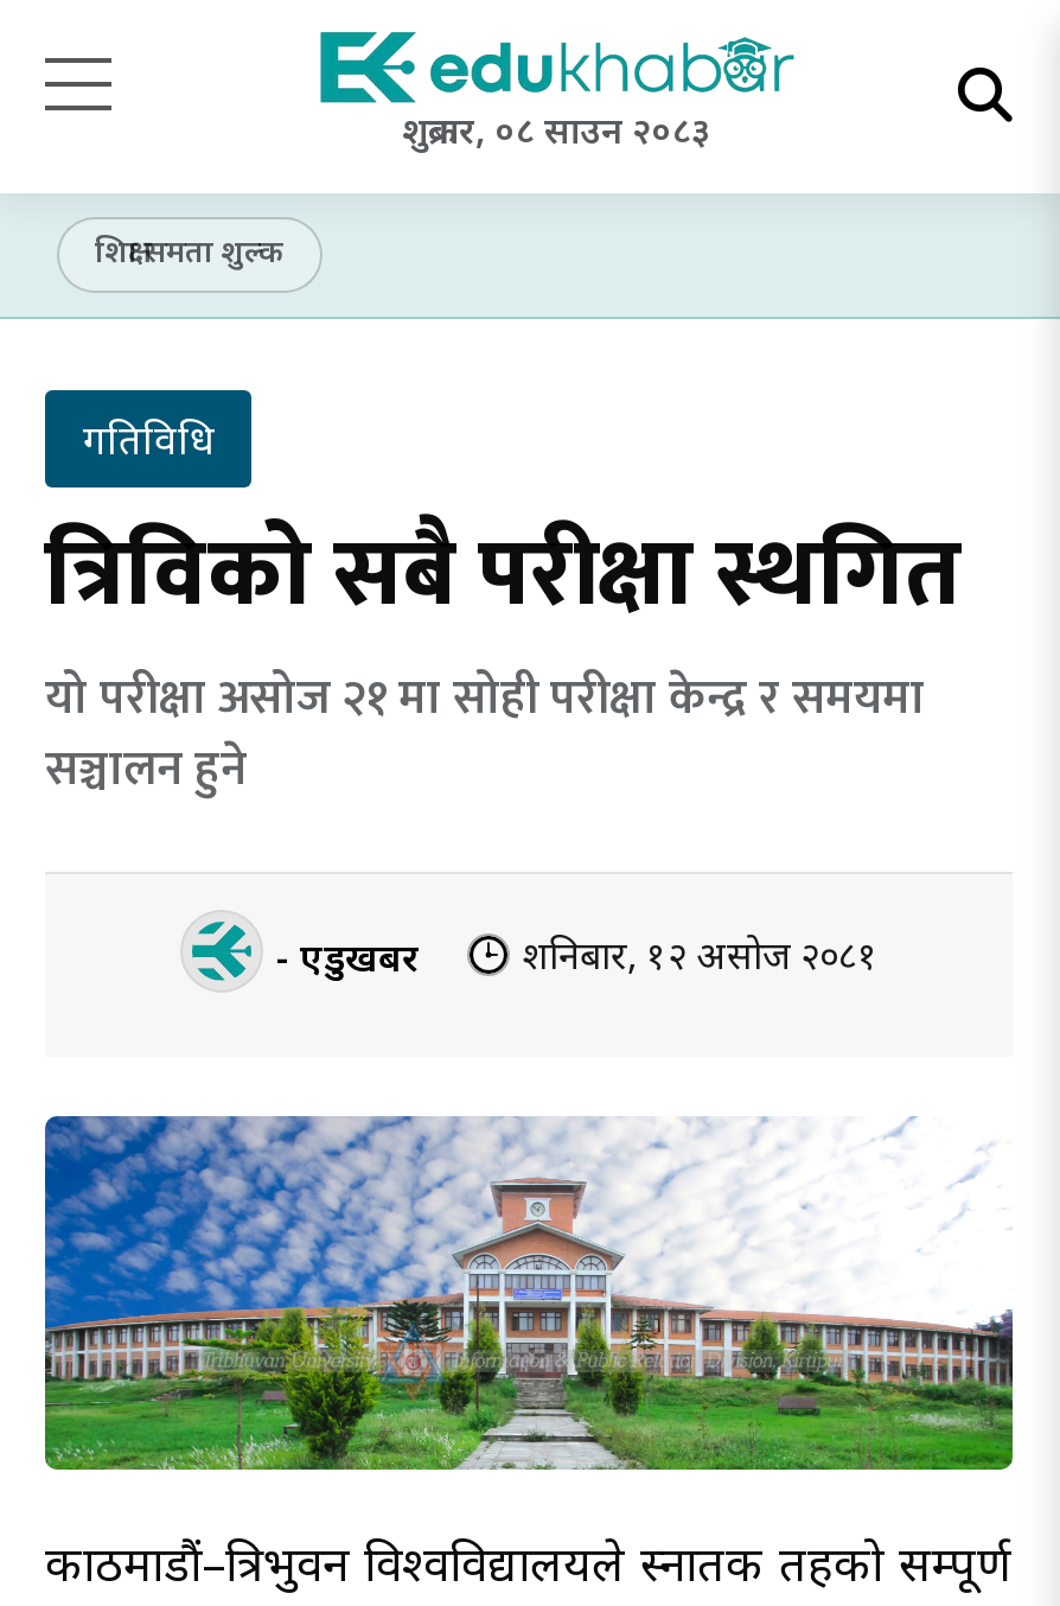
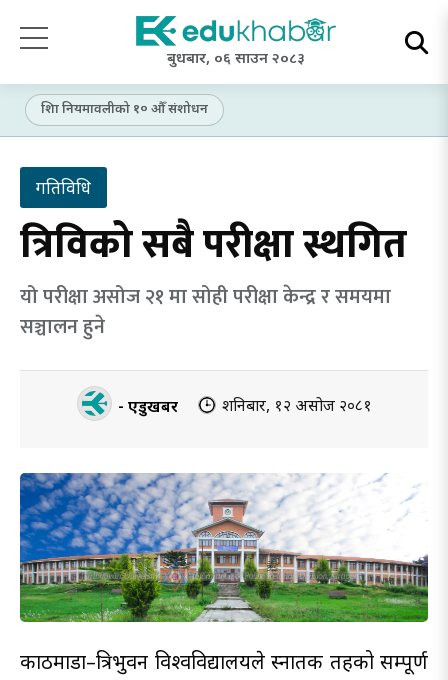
- शुक्रबार, ०८ साउन २०८३
+ बुधबार, ०६ साउन २०८३

- शिक्षा समता शुल्क
+ शिक्षा नियमावलीको १० औँ संशोधन
